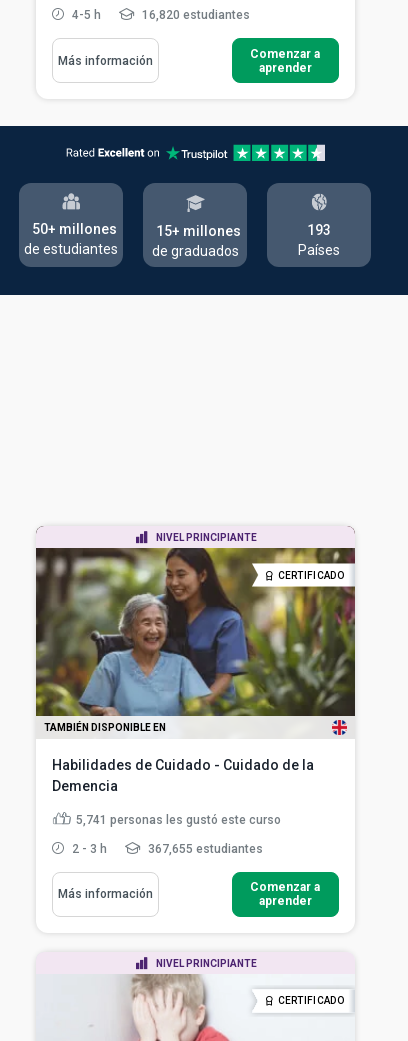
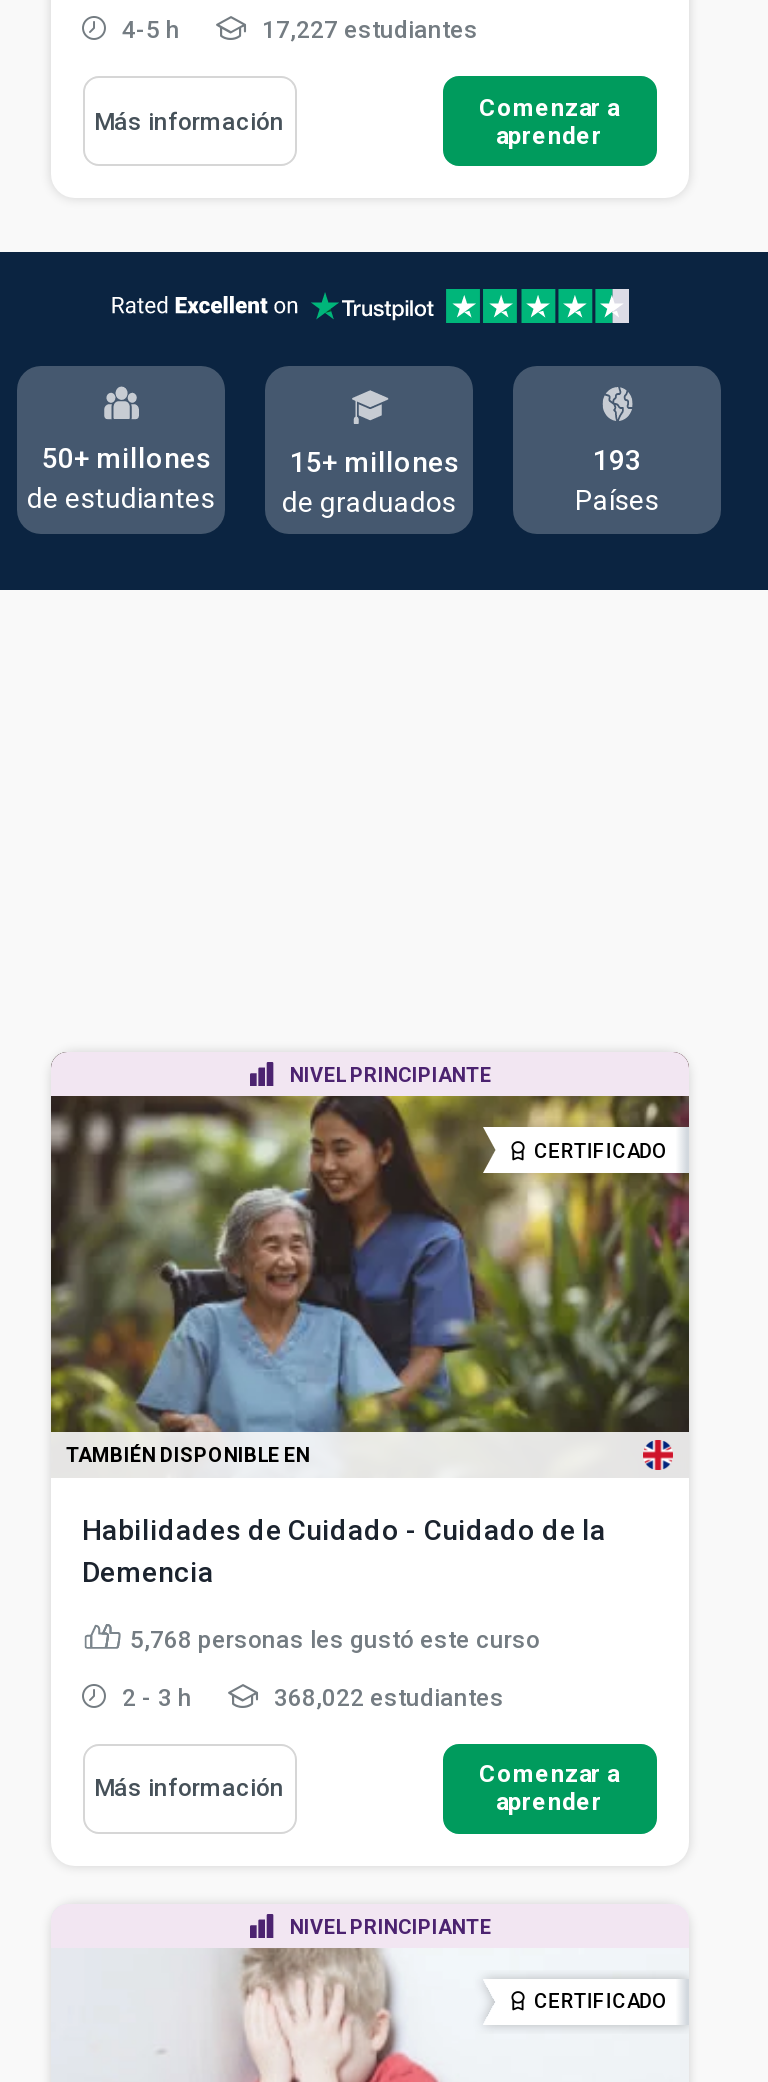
- 16,820 estudiantes
+ 17,227 estudiantes

- 5,741 personas les gustó este curso
+ 5,768 personas les gustó este curso

- 367,655 estudiantes
+ 368,022 estudiantes
